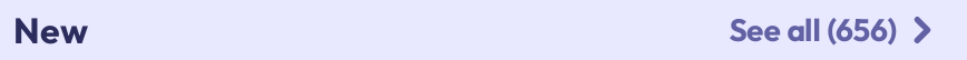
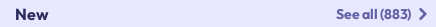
- See all (656)
+ See all (883)
